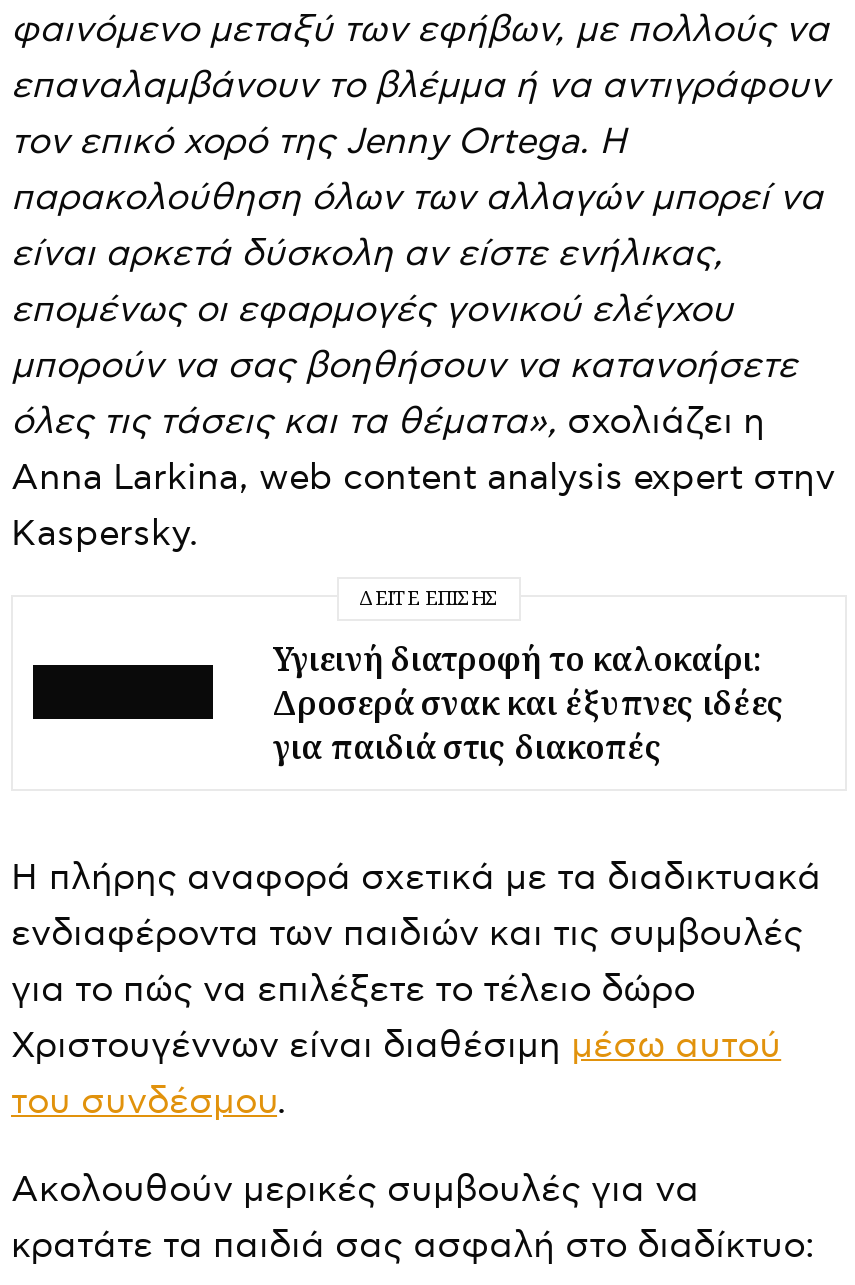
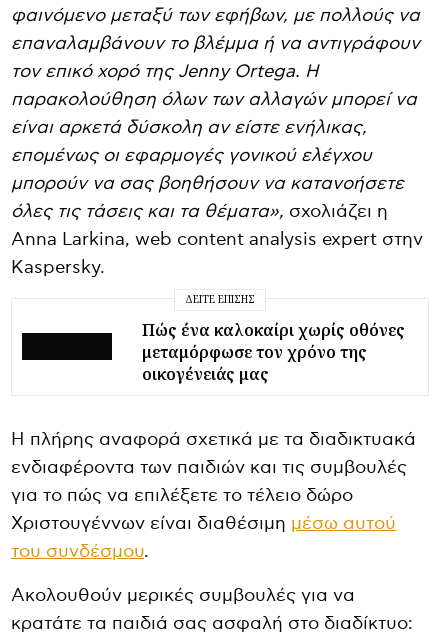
- Υγιεινή διατροφή το καλοκαίρι:
- Δροσερά σνακ και έξυπνες ιδέες
- για παιδιά στις διακοπές
+ Πώς ένα καλοκαίρι χωρίς οθόνες
+ μεταμόρφωσε τον χρόνο της
+ οικογένειάς μας
